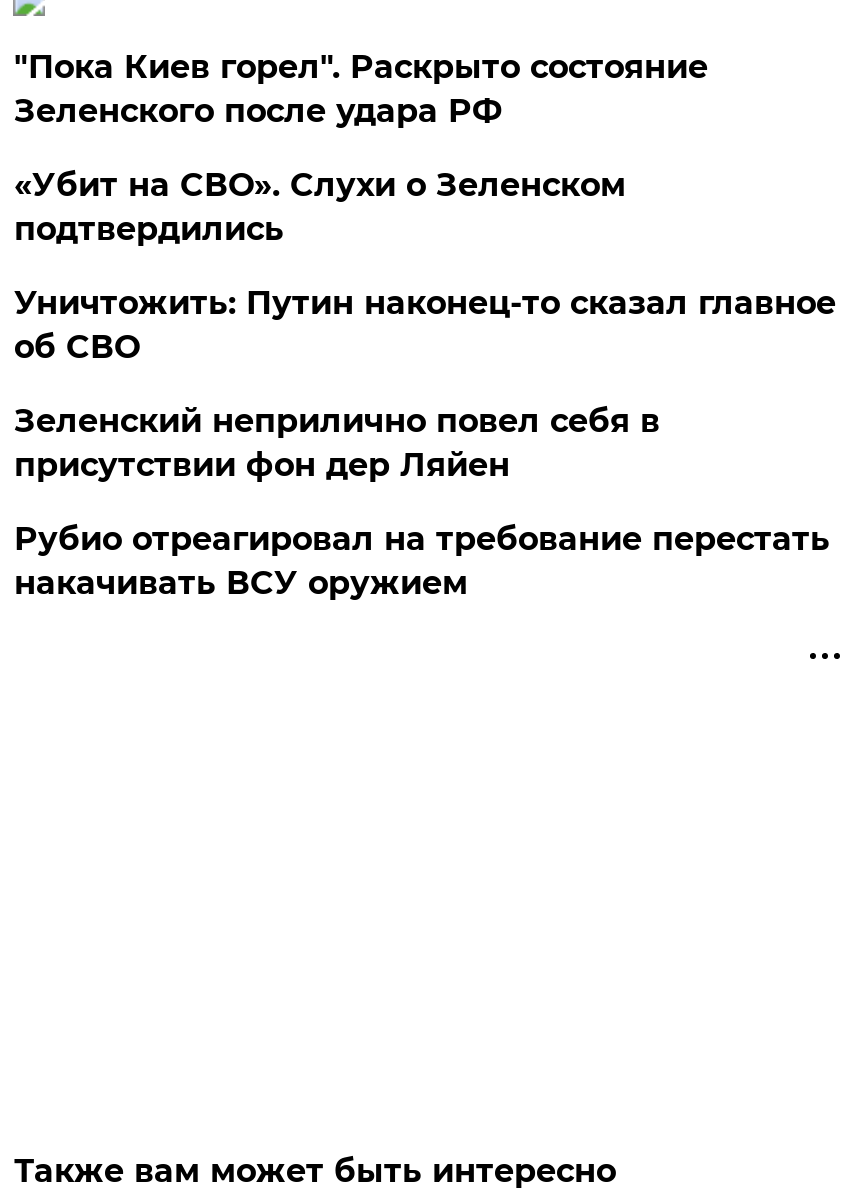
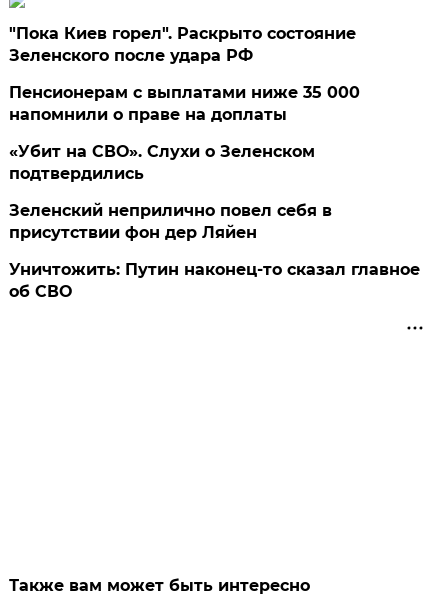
+ Пенсионерам с выплатами ниже 35 000
+ напомнили о праве на доплаты

moved down: «Убит на СВО». Слухи о Зеленском | подтвердились

moved down: Уничтожить: Путин наконец-то сказал главное | об СВО

- Рубио отреагировал на требование перестать
- накачивать ВСУ оружием
